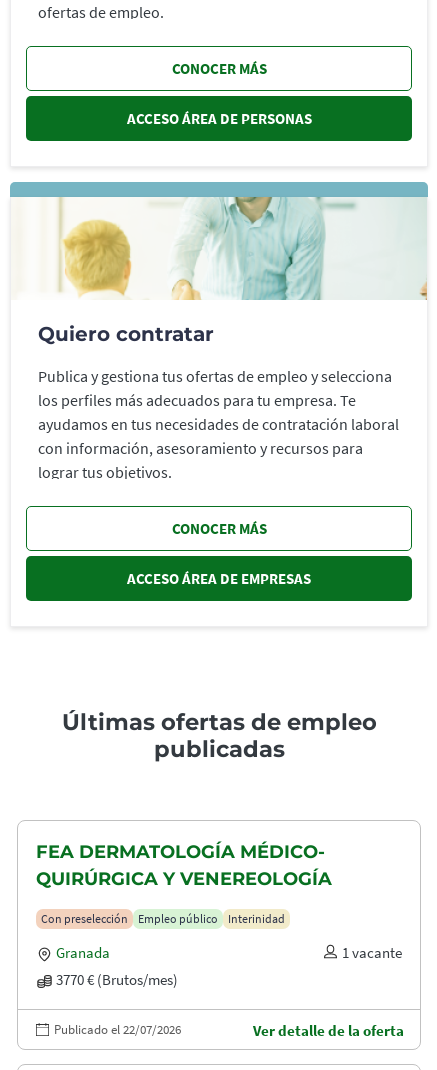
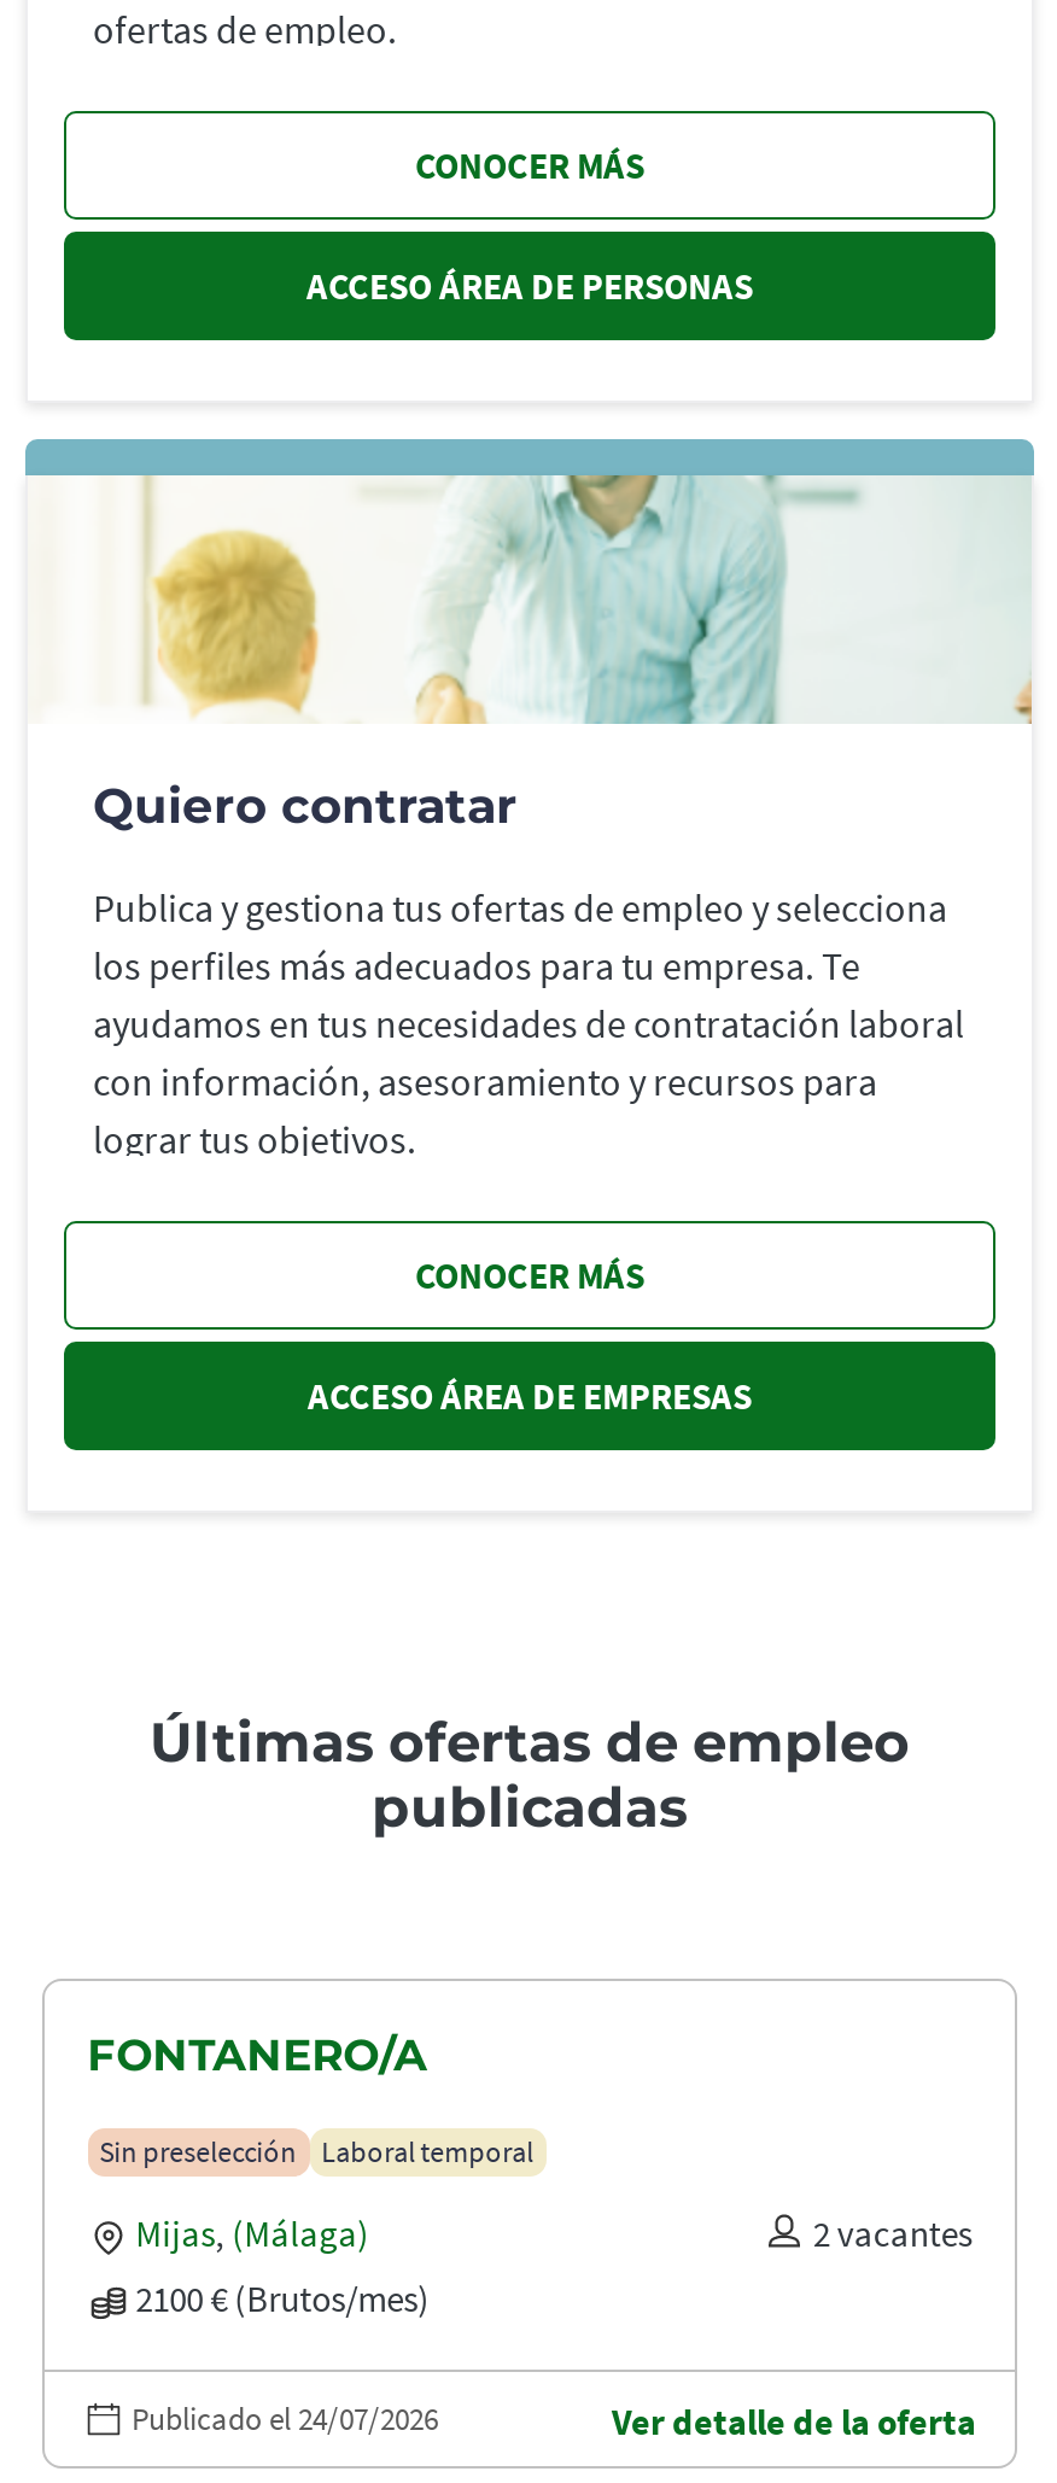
- FEA DERMATOLOGÍA MÉDICO-
- QUIRÚRGICA Y VENEREOLOGÍA
+ FONTANERO/A

- Con preselección
- Empleo público
- Interinidad
+ Sin preselección
+ Laboral temporal

- Granada
- 1 vacante
- 3770 € (Brutos/mes)
+ Mijas, (Málaga)
+ 2 vacantes
+ 2100 € (Brutos/mes)

- Publicado el 22/07/2026
+ Publicado el 24/07/2026
